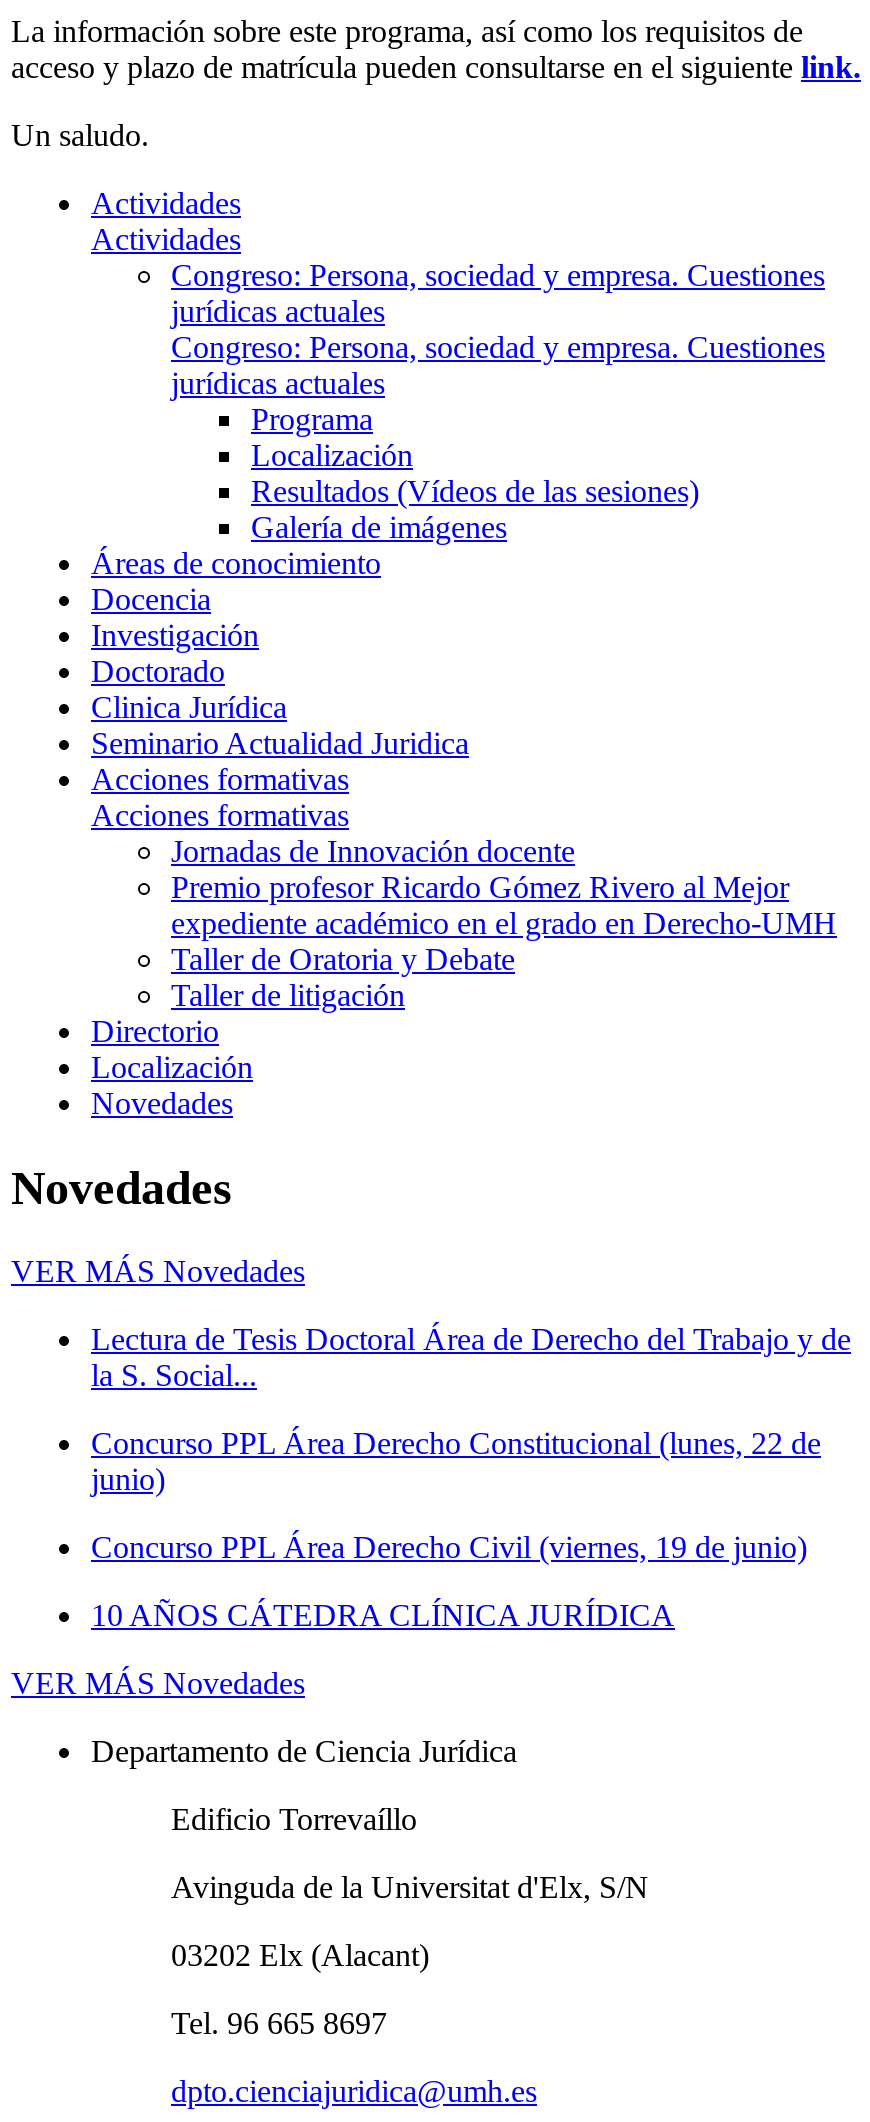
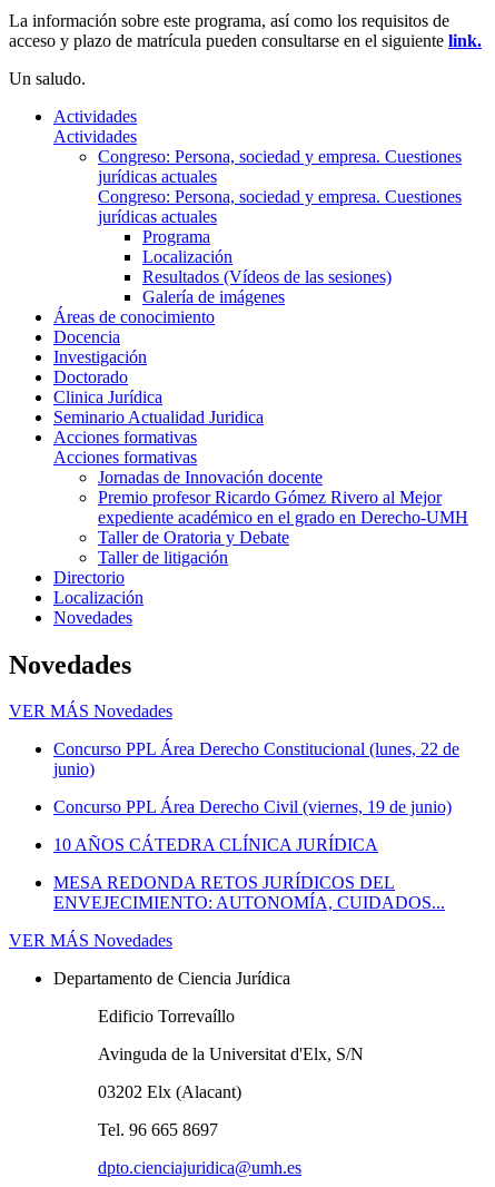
- Lectura de Tesis Doctoral Área de Derecho del Trabajo y de
- la S. Social...

moved up: Concurso PPL Área Derecho Constitucional (lunes, 22 de | junio) | Concurso PPL Área Derecho Civil (viernes, 19 de junio) | 10 AÑOS CÁTEDRA CLÍNICA JURÍDICA

+ MESA REDONDA RETOS JURÍDICOS DEL
+ ENVEJECIMIENTO: AUTONOMÍA, CUIDADOS...
